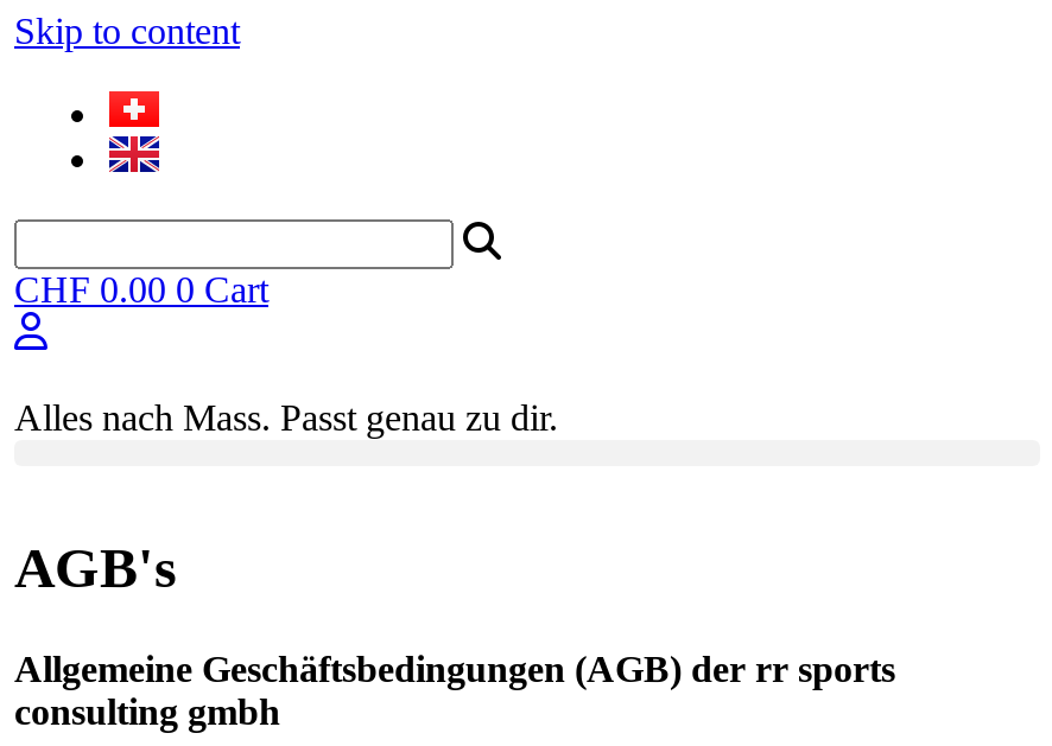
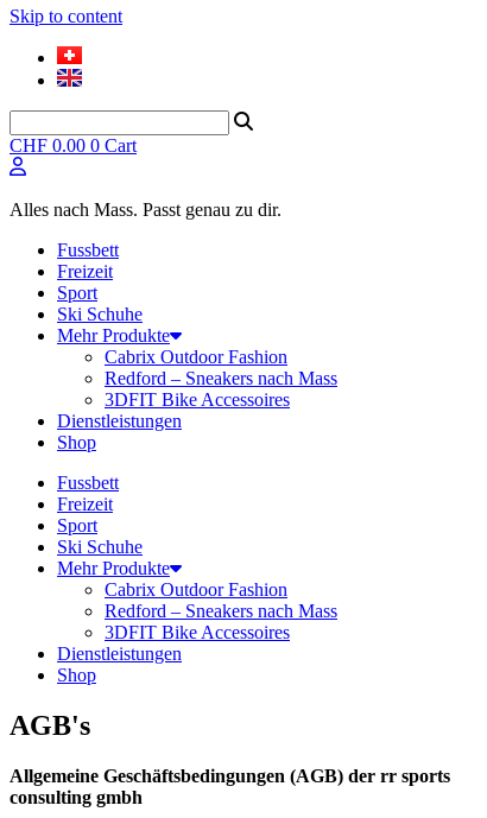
+ Fussbett
+ Freizeit
+ Sport
+ Ski Schuhe
+ Mehr Produkte
+ Cabrix Outdoor Fashion
+ Redford – Sneakers nach Mass
+ 3DFIT Bike Accessoires
+ Dienstleistungen
+ Shop
+ Fussbett
+ Freizeit
+ Sport
+ Ski Schuhe
+ Mehr Produkte
+ Cabrix Outdoor Fashion
+ Redford – Sneakers nach Mass
+ 3DFIT Bike Accessoires
+ Dienstleistungen
+ Shop
